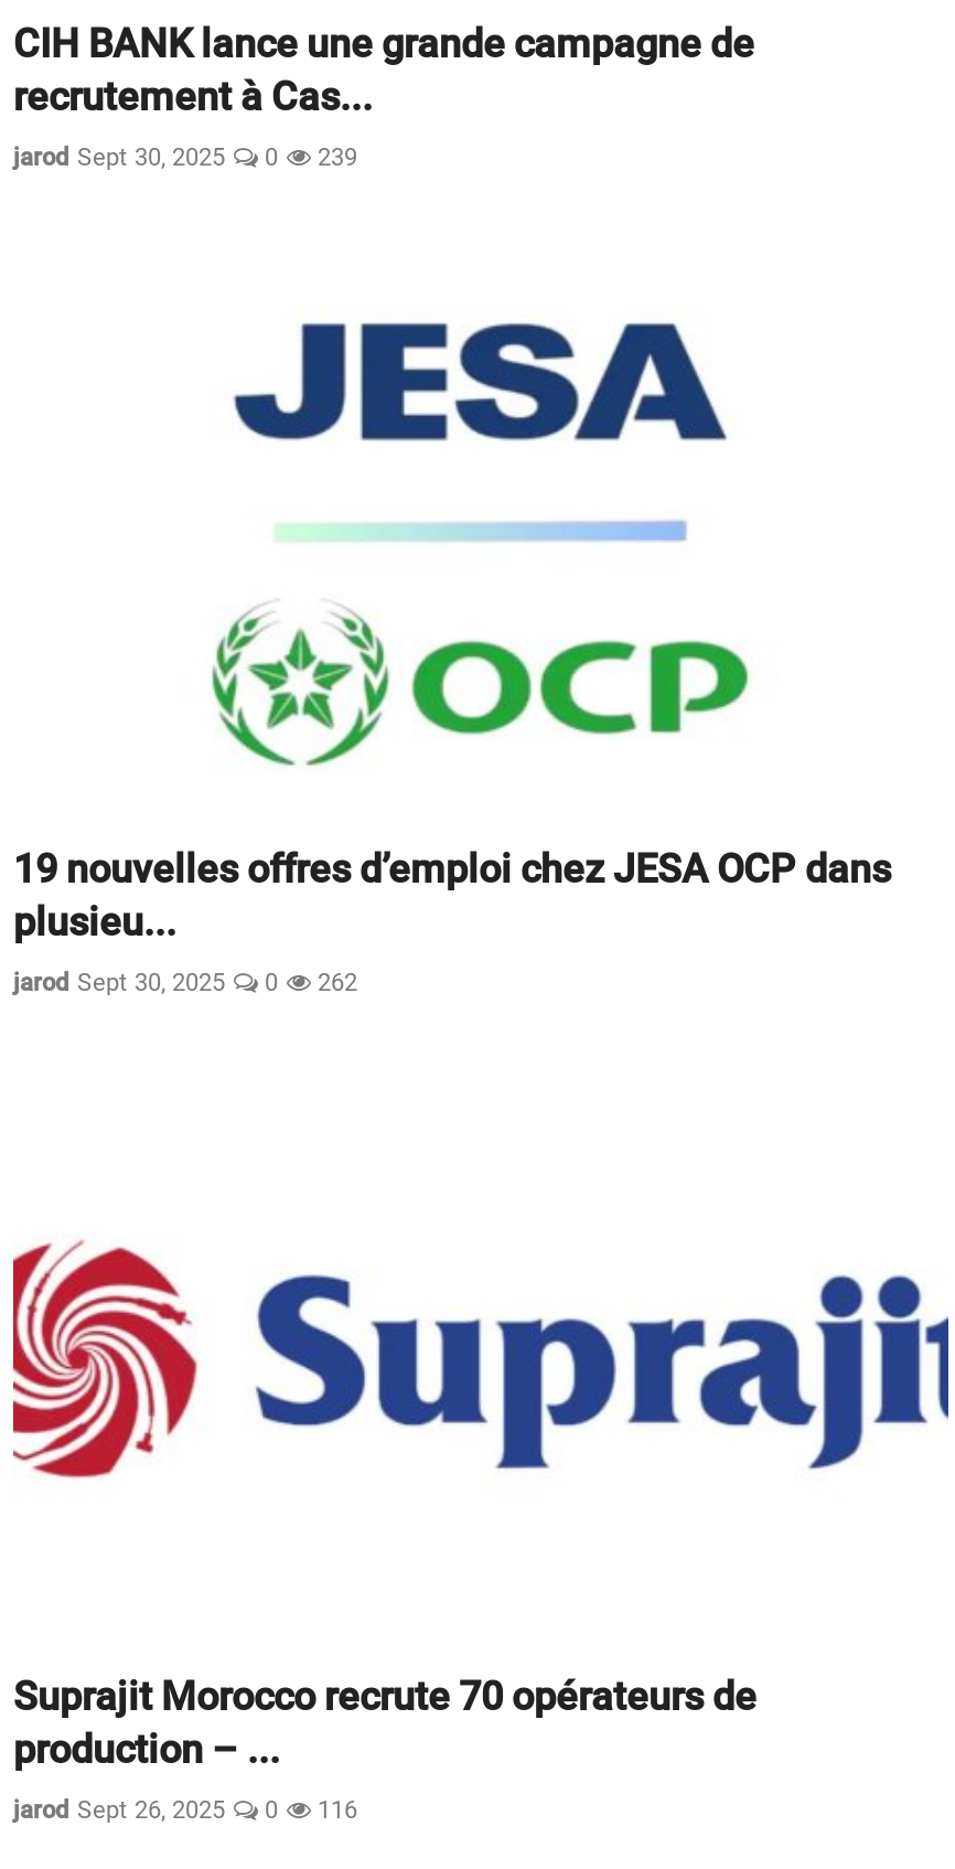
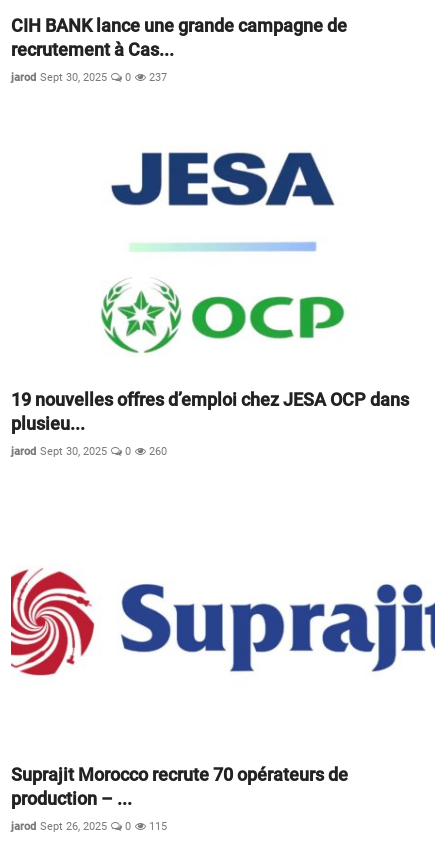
- jarod Sept 30, 2025 0 239
+ jarod Sept 30, 2025 0 237

- jarod Sept 30, 2025 0 262
+ jarod Sept 30, 2025 0 260

- jarod Sept 26, 2025 0 116
+ jarod Sept 26, 2025 0 115
